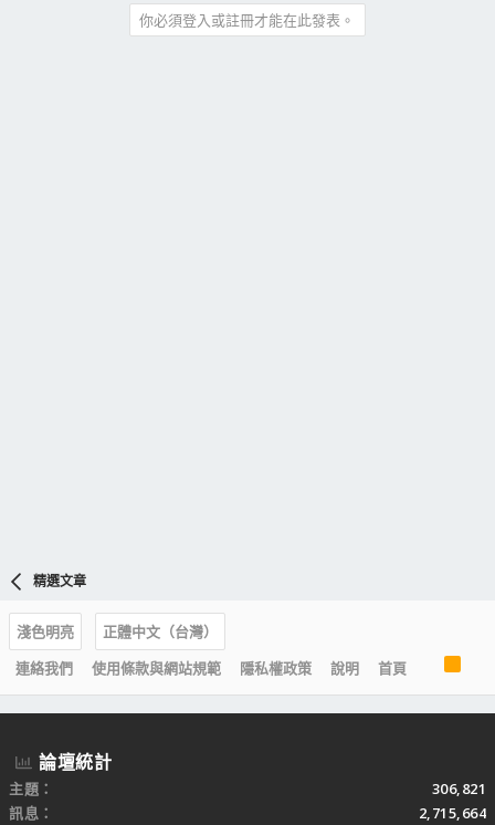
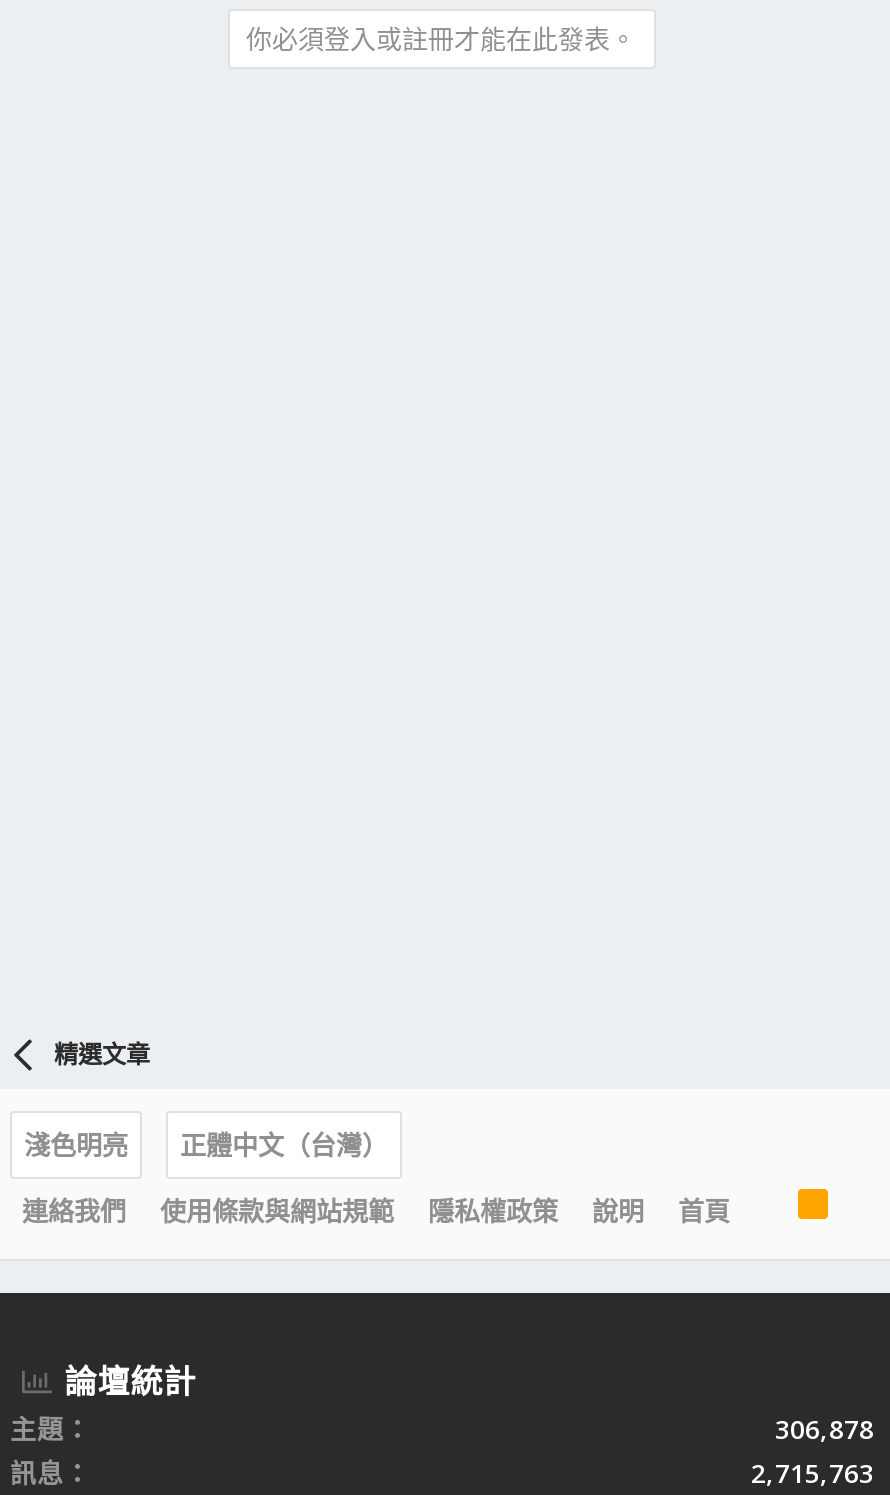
- 306,821
+ 306,878

- 2,715,664
+ 2,715,763
